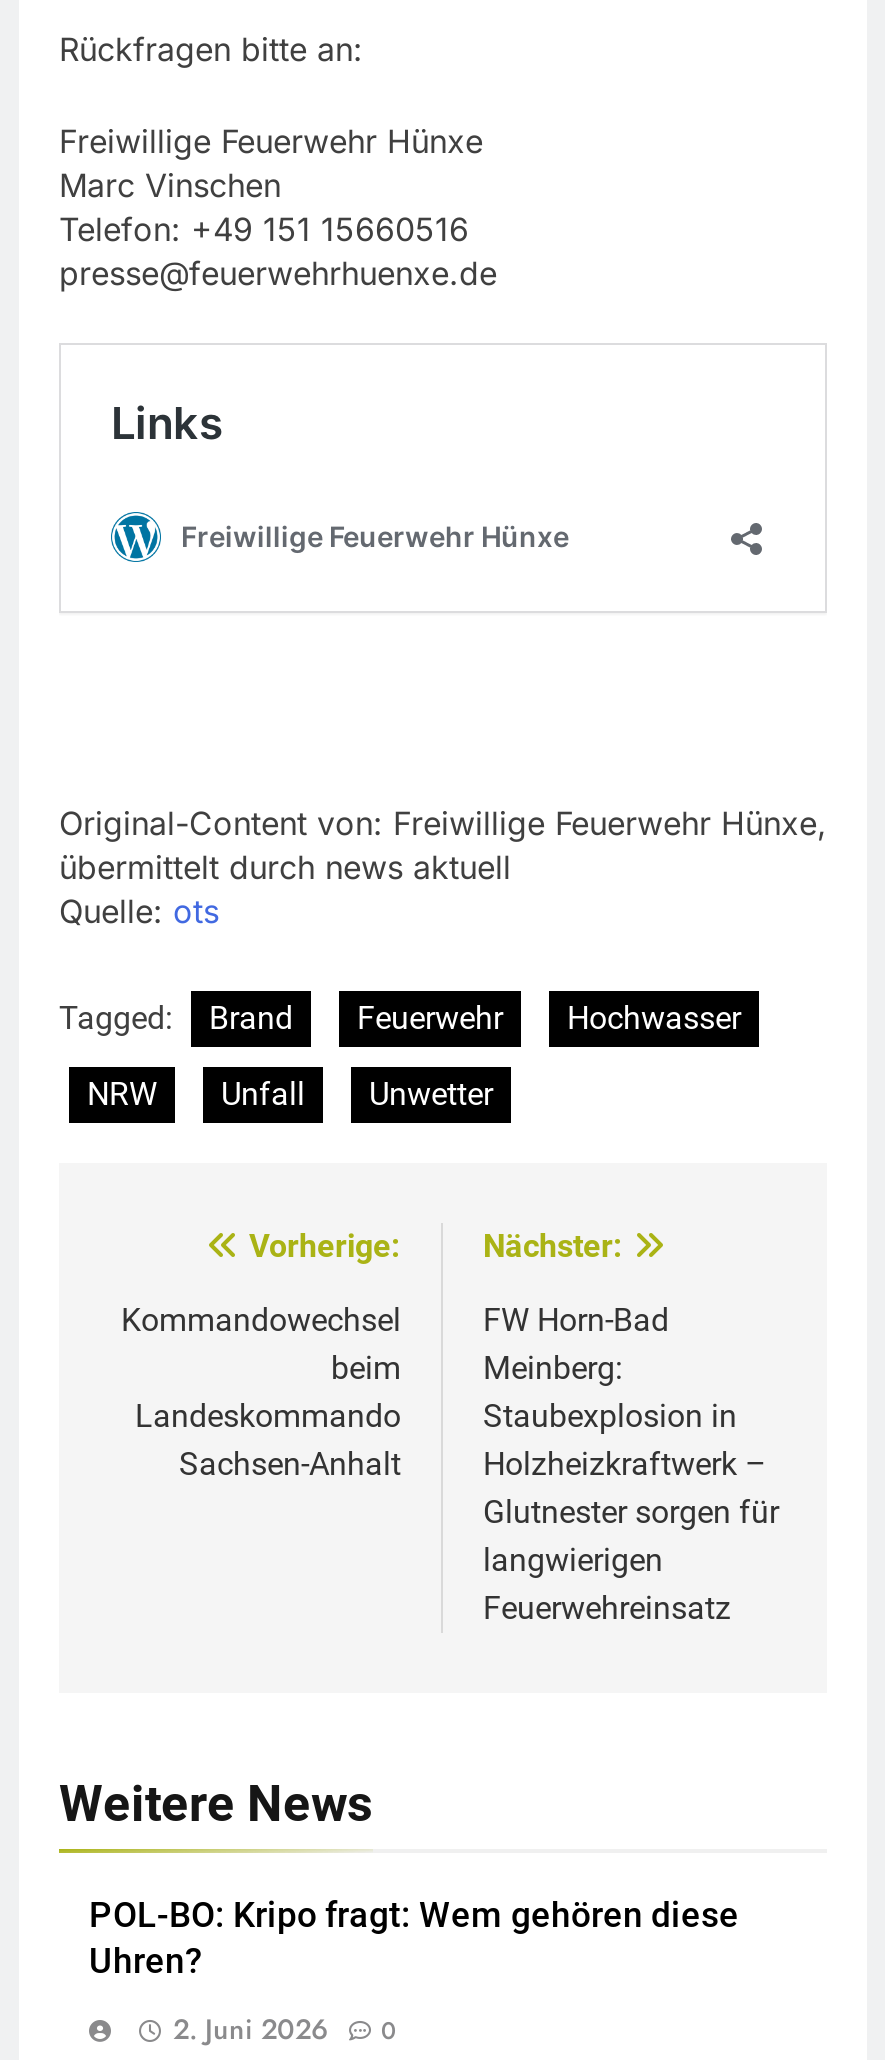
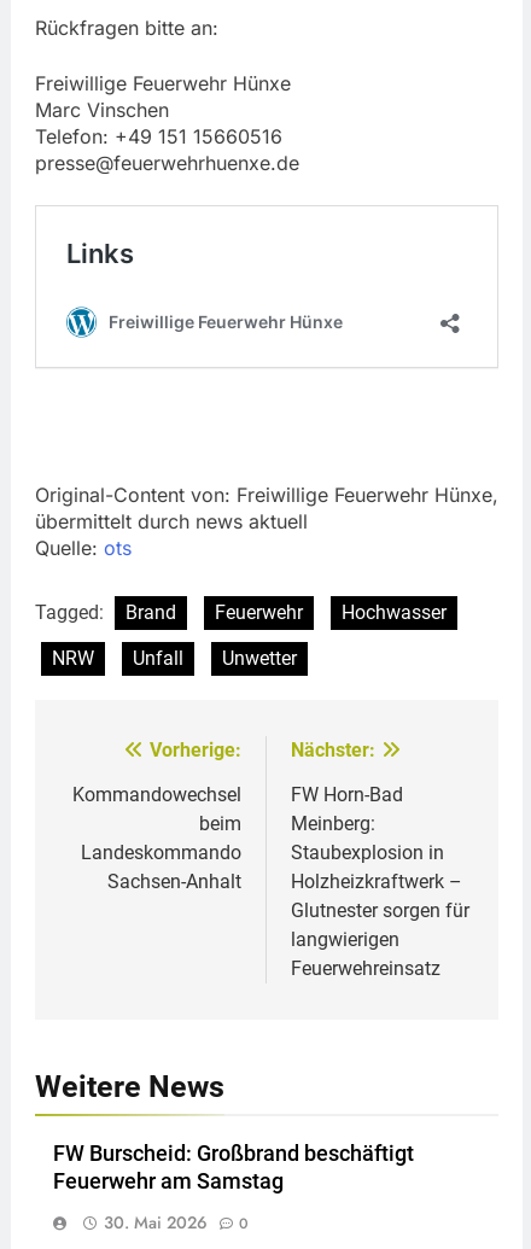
- POL-BO: Kripo fragt: Wem gehören diese
- Uhren?
+ FW Burscheid: Großbrand beschäftigt
+ Feuerwehr am Samstag

- 2. Juni 2026 0
+ 30. Mai 2026 0
